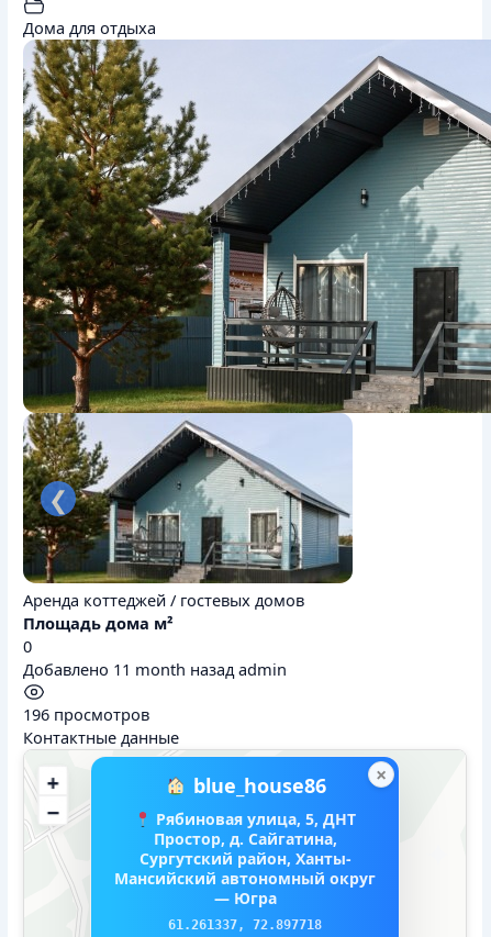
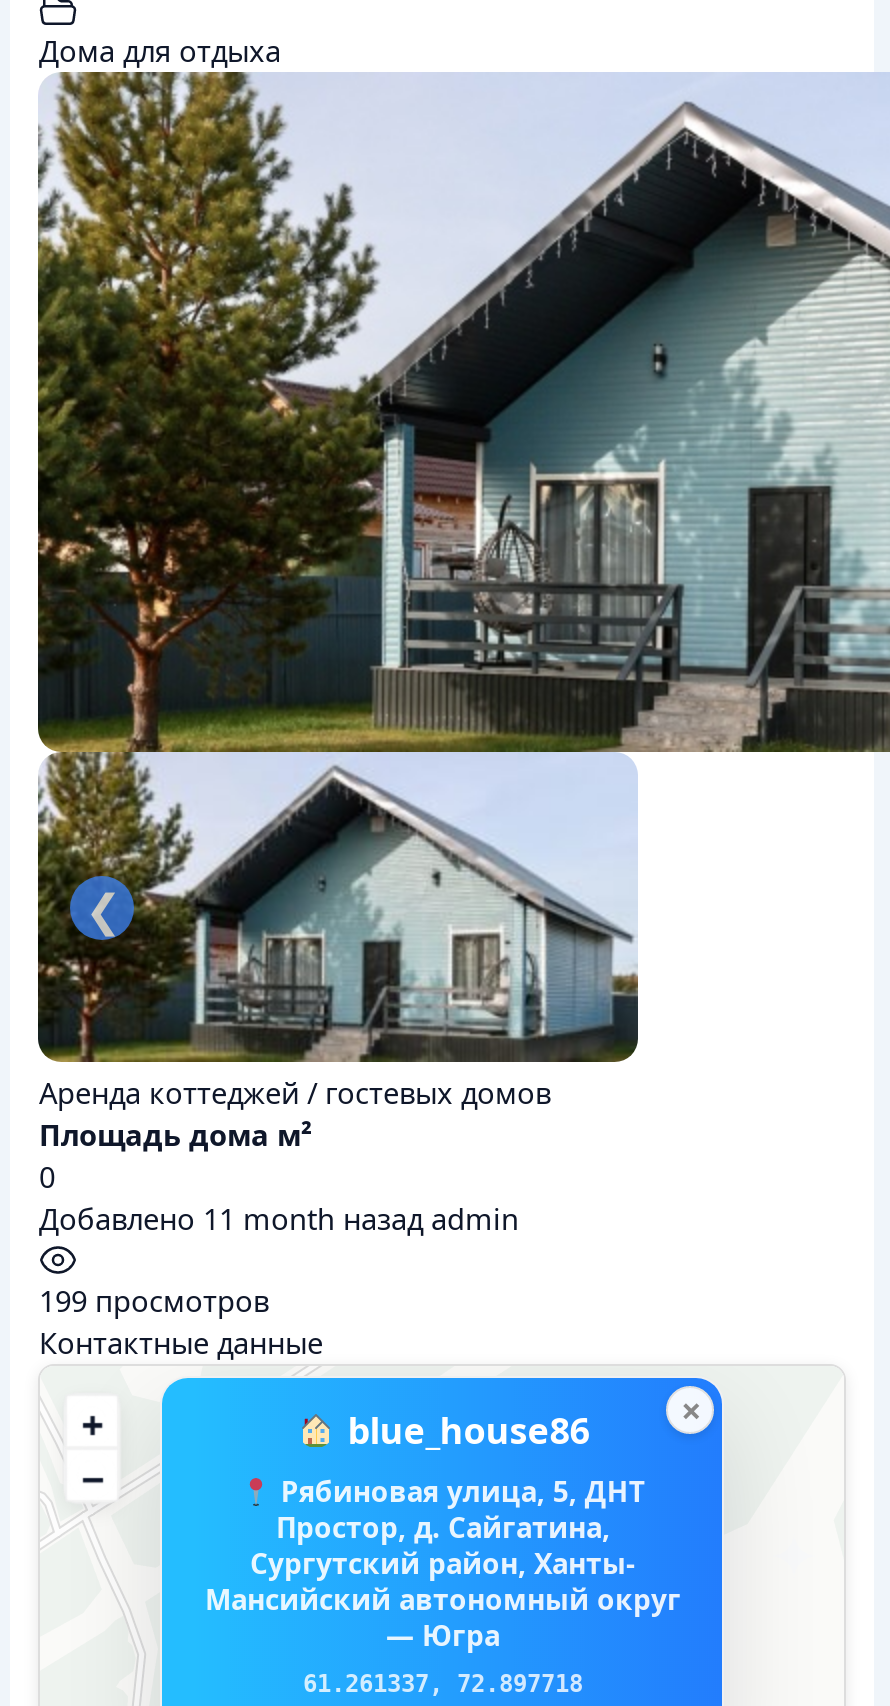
- 196 просмотров
+ 199 просмотров
